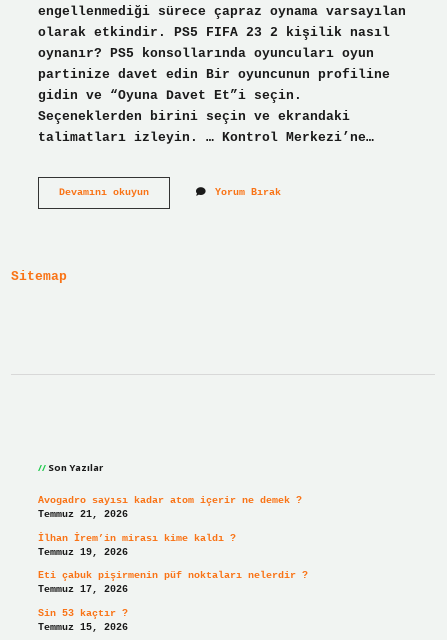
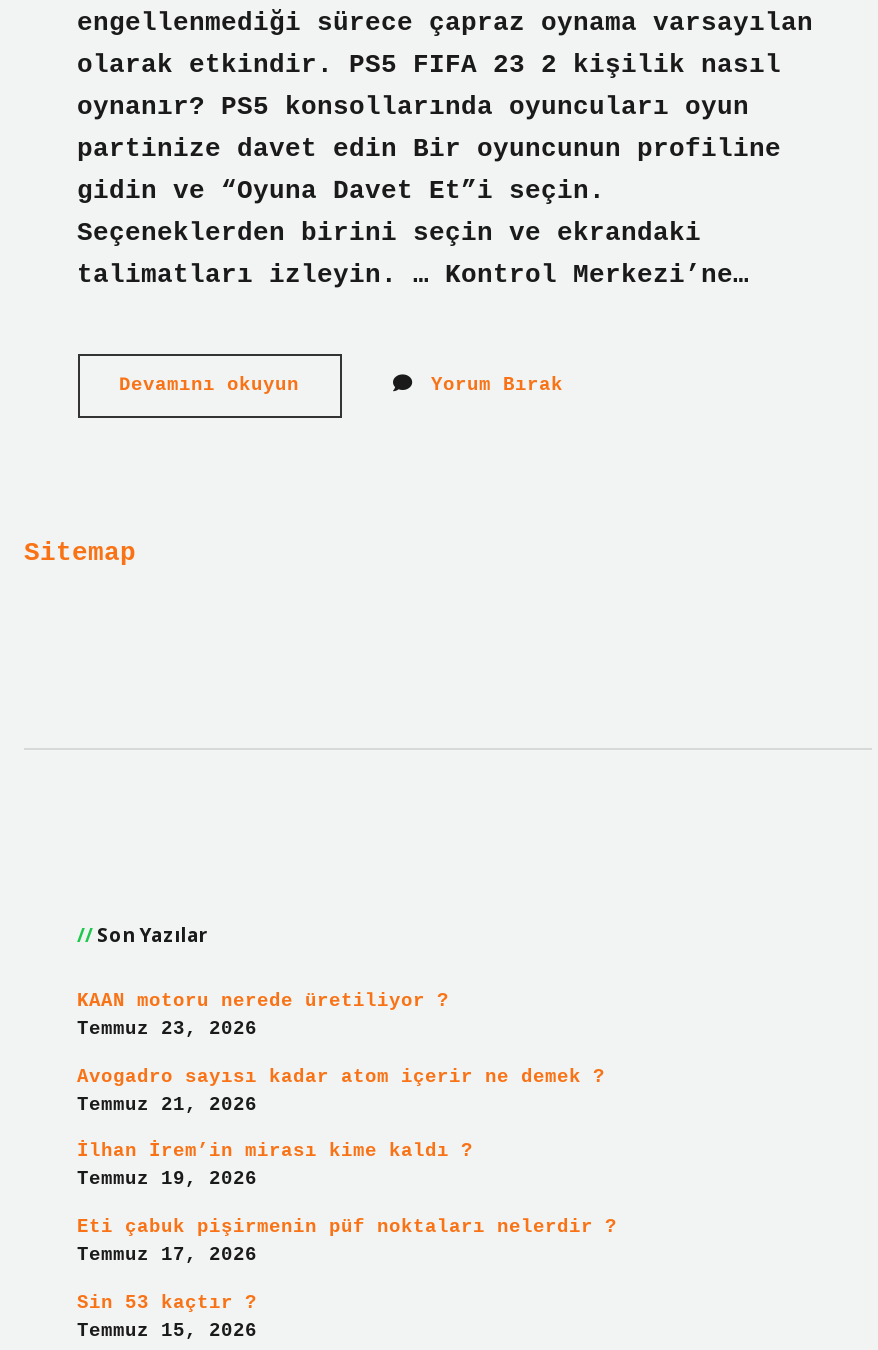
+ KAAN motoru nerede üretiliyor ?
+ Temmuz 23, 2026
